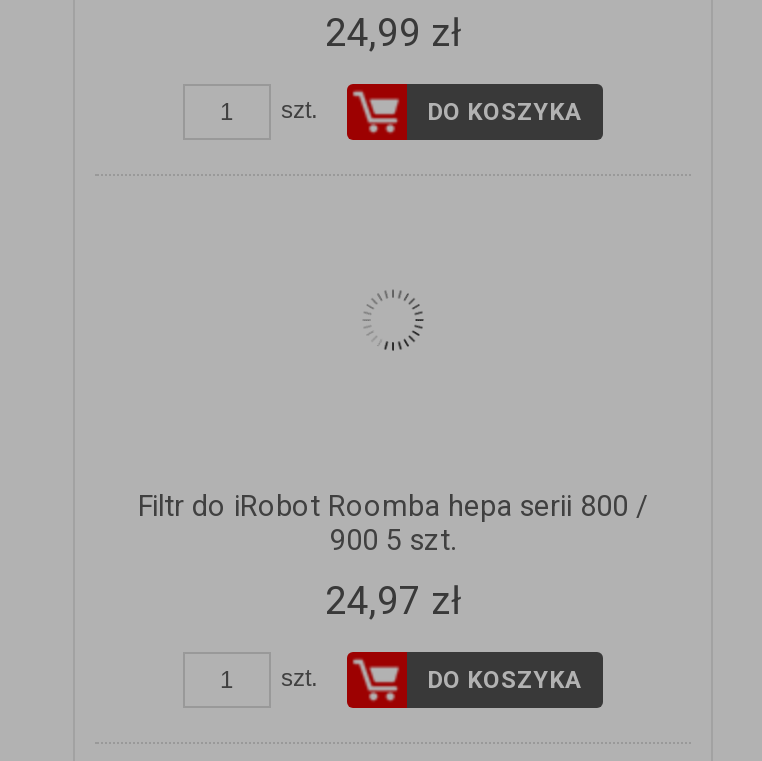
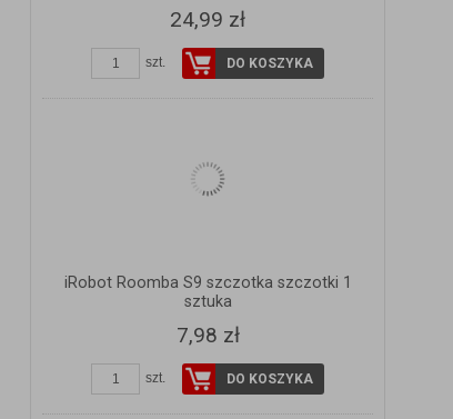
- Filtr do iRobot Roomba hepa serii 800 /
- 900 5 szt.
- 24,97 zł
+ iRobot Roomba S9 szczotka szczotki 1
+ sztuka
+ 7,98 zł
